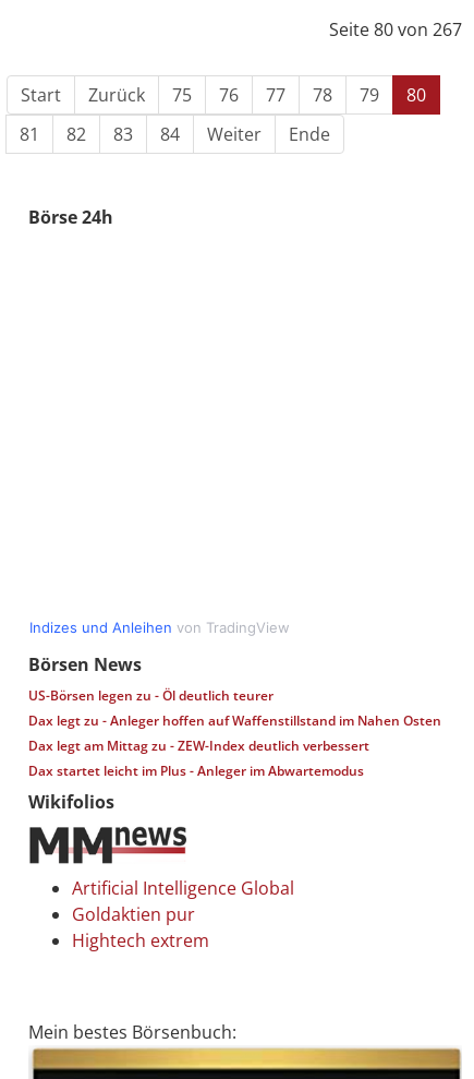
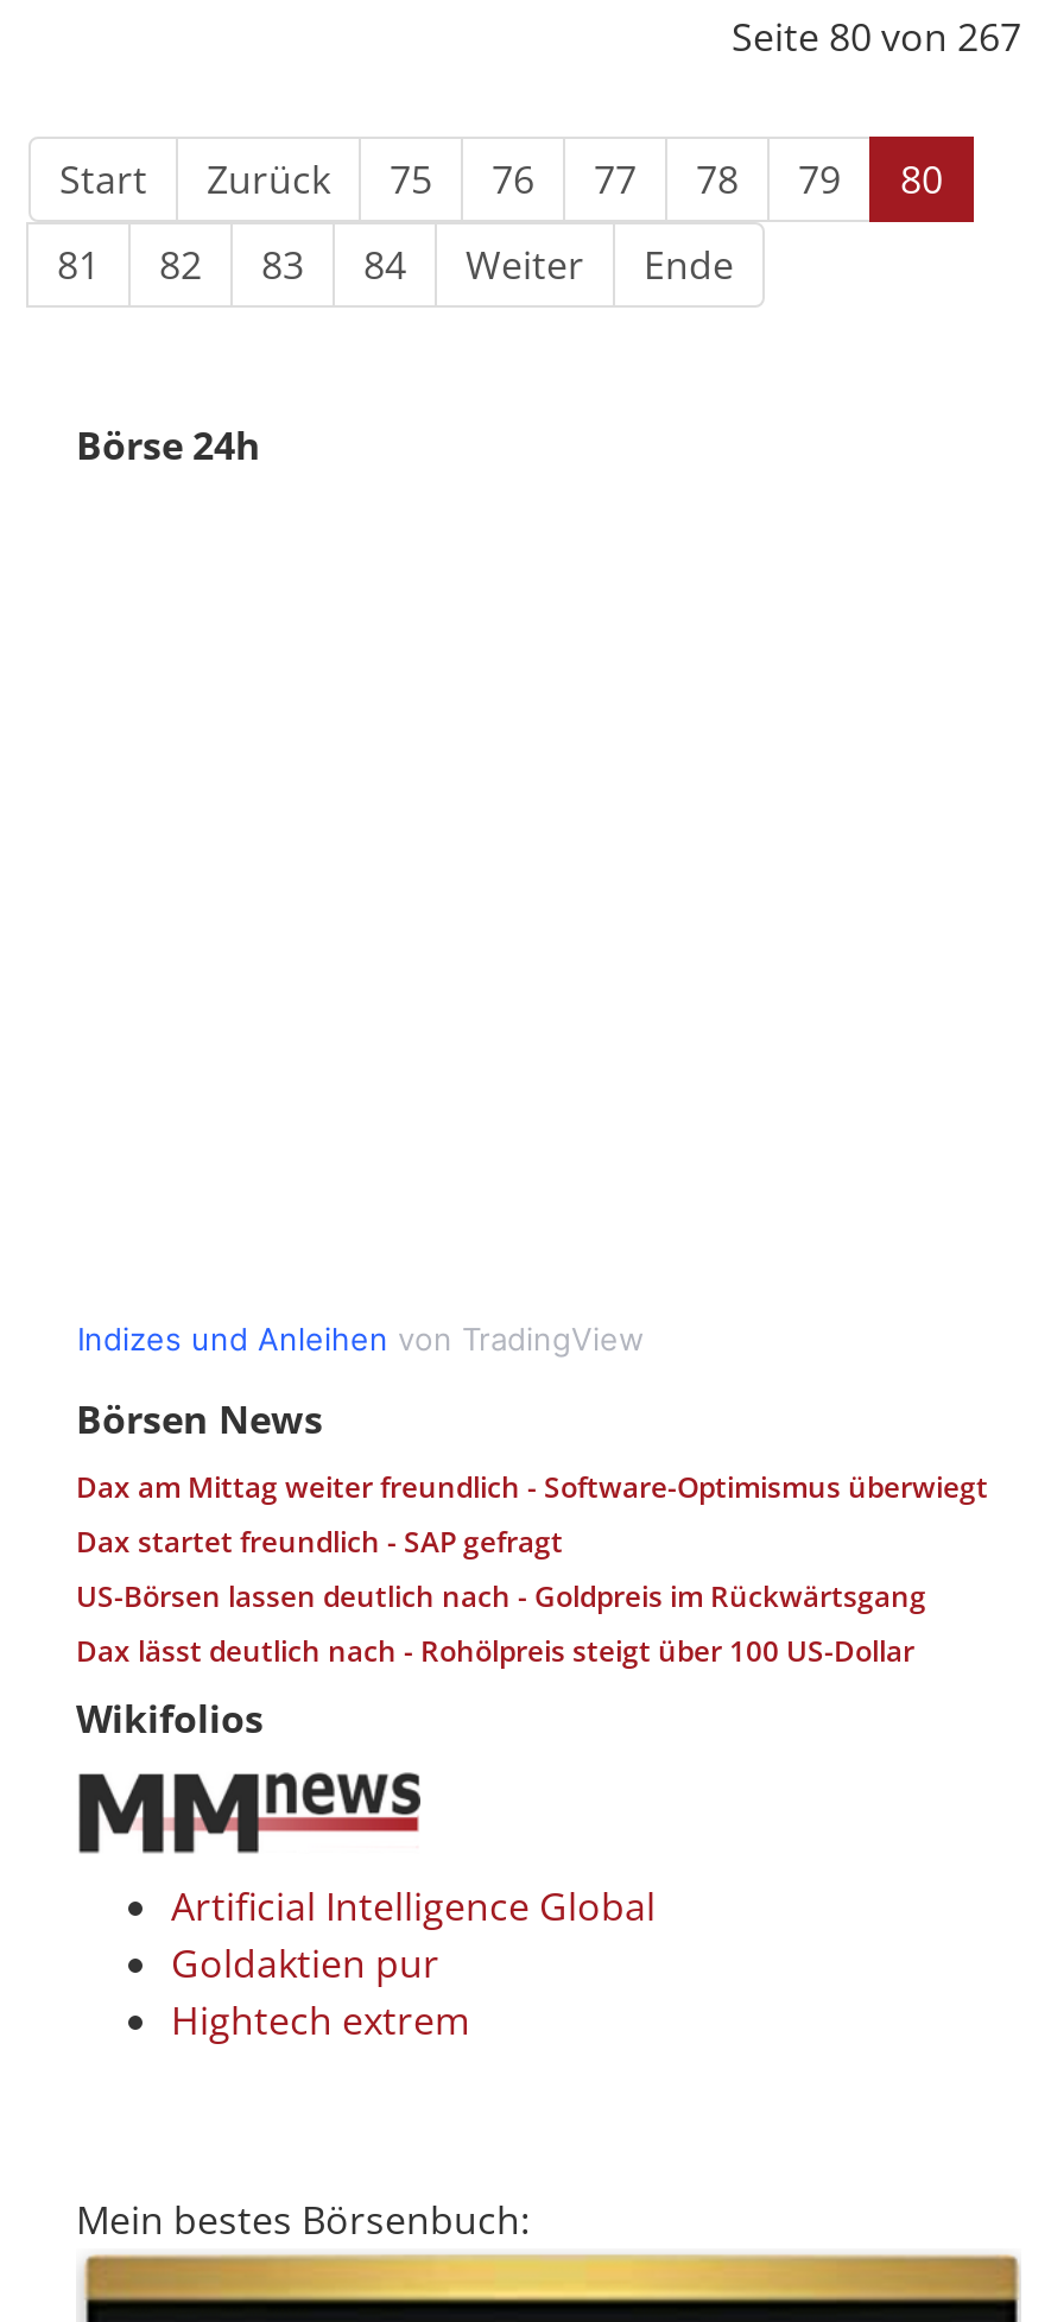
- US-Börsen legen zu - Öl deutlich teurer
- Dax legt zu - Anleger hoffen auf Waffenstillstand im Nahen Osten
- Dax legt am Mittag zu - ZEW-Index deutlich verbessert
- Dax startet leicht im Plus - Anleger im Abwartemodus
+ Dax am Mittag weiter freundlich - Software-Optimismus überwiegt
+ Dax startet freundlich - SAP gefragt
+ US-Börsen lassen deutlich nach - Goldpreis im Rückwärtsgang
+ Dax lässt deutlich nach - Rohölpreis steigt über 100 US-Dollar
